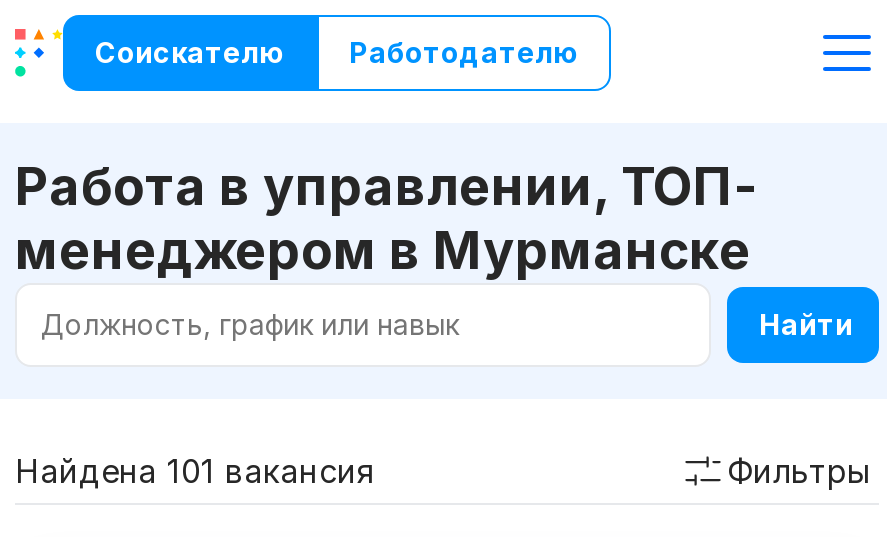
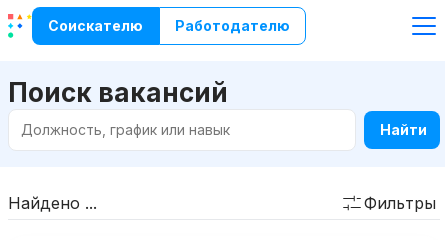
- Работа в управлении, ТОП-
- менеджером в Мурманске
+ Поиск вакансий

- Найдена 101 вакансия
+ Найдено ...
